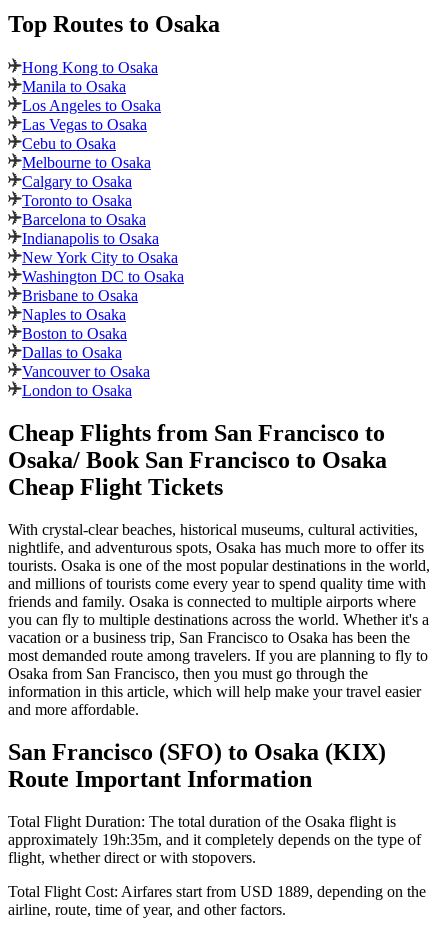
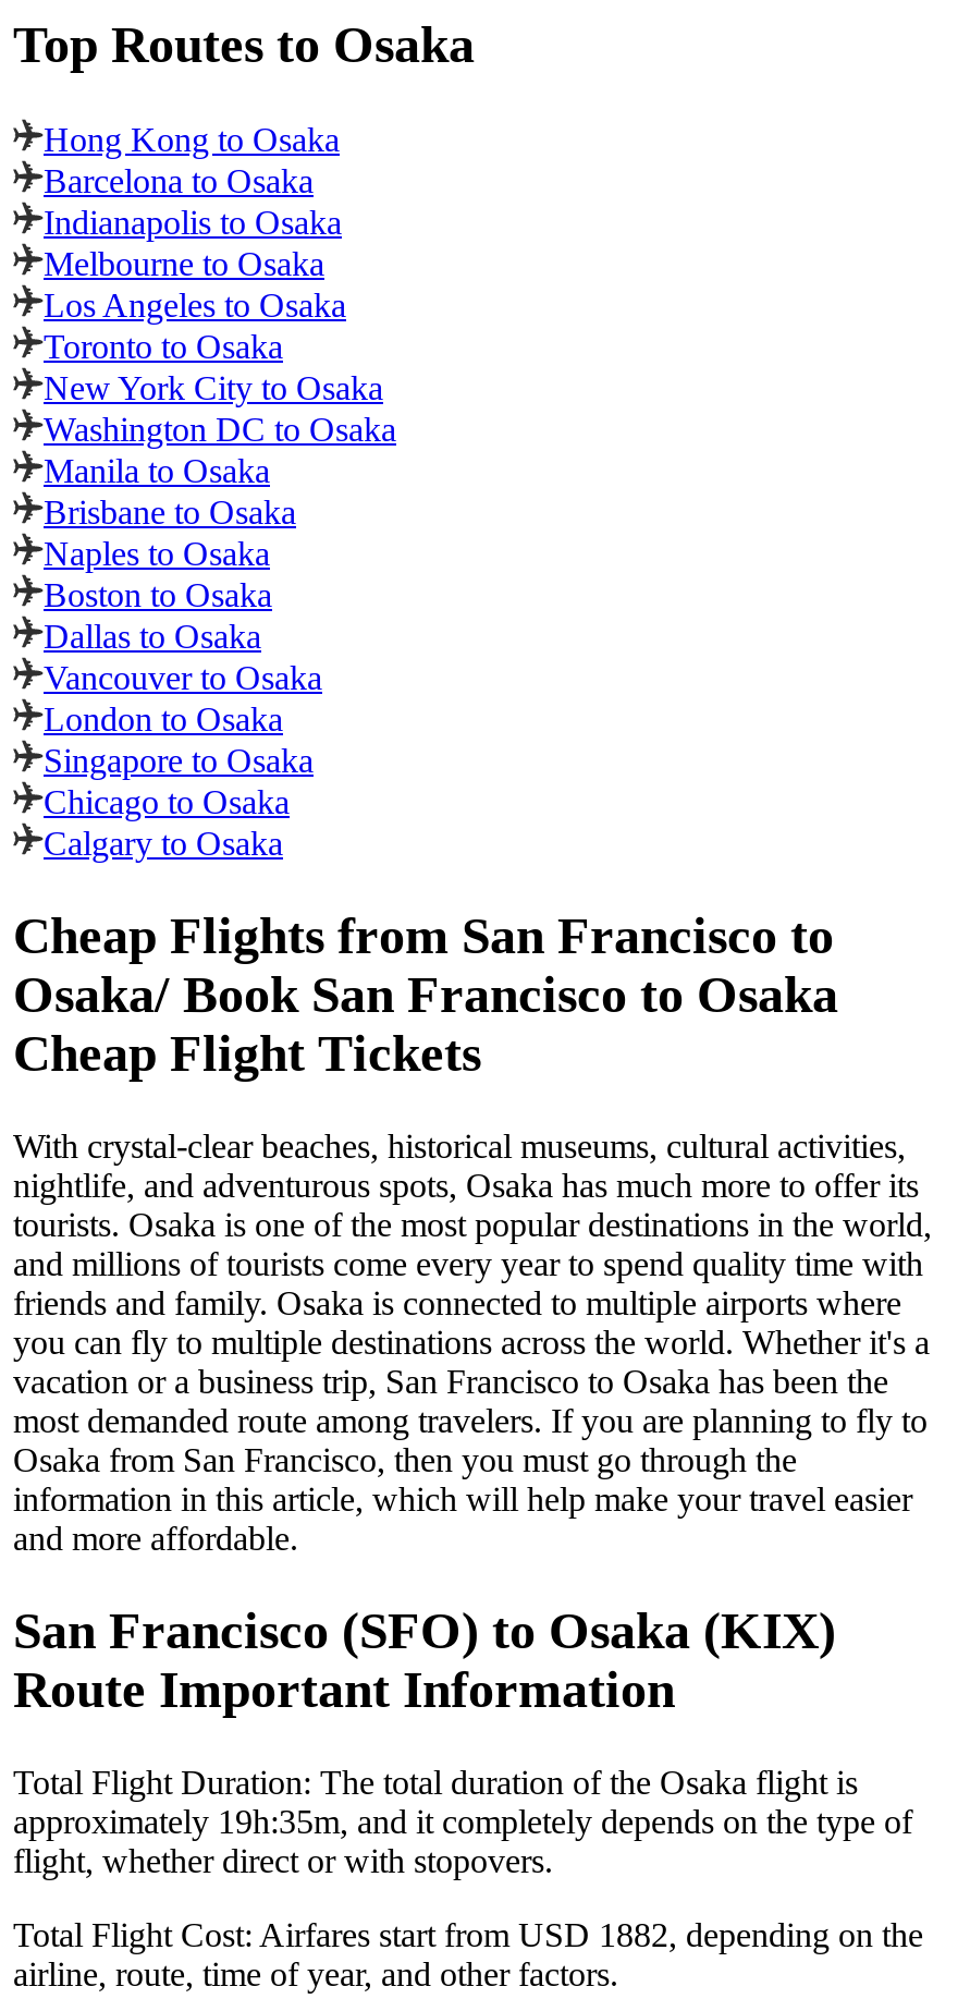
moved down: Manila to Osaka

moved down: Los Angeles to Osaka

- Las Vegas to Osaka
- Cebu to Osaka

moved down: Melbourne to Osaka

moved down: Calgary to Osaka

moved down: Toronto to Osaka

moved up: Barcelona to Osaka | Indianapolis to Osaka

moved up: New York City to Osaka | Washington DC to Osaka

moved up: Brisbane to Osaka | Naples to Osaka | Boston to Osaka | Dallas to Osaka | Vancouver to Osaka | London to Osaka

+ Singapore to Osaka
+ Chicago to Osaka

- Total Flight Cost: Airfares start from USD 1889, depending on the
+ Total Flight Cost: Airfares start from USD 1882, depending on the
